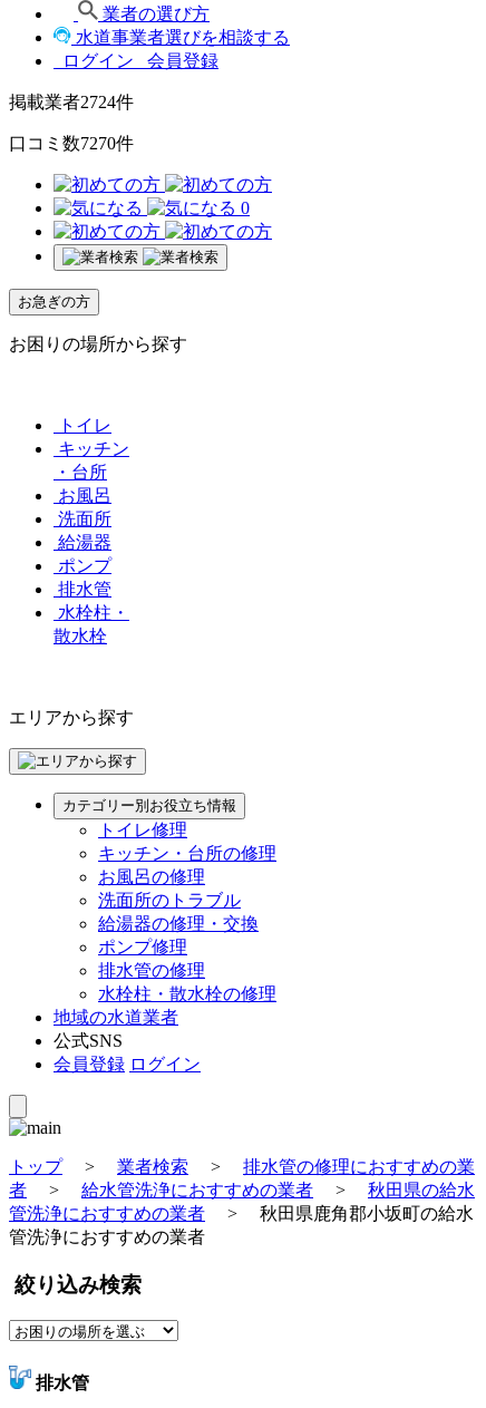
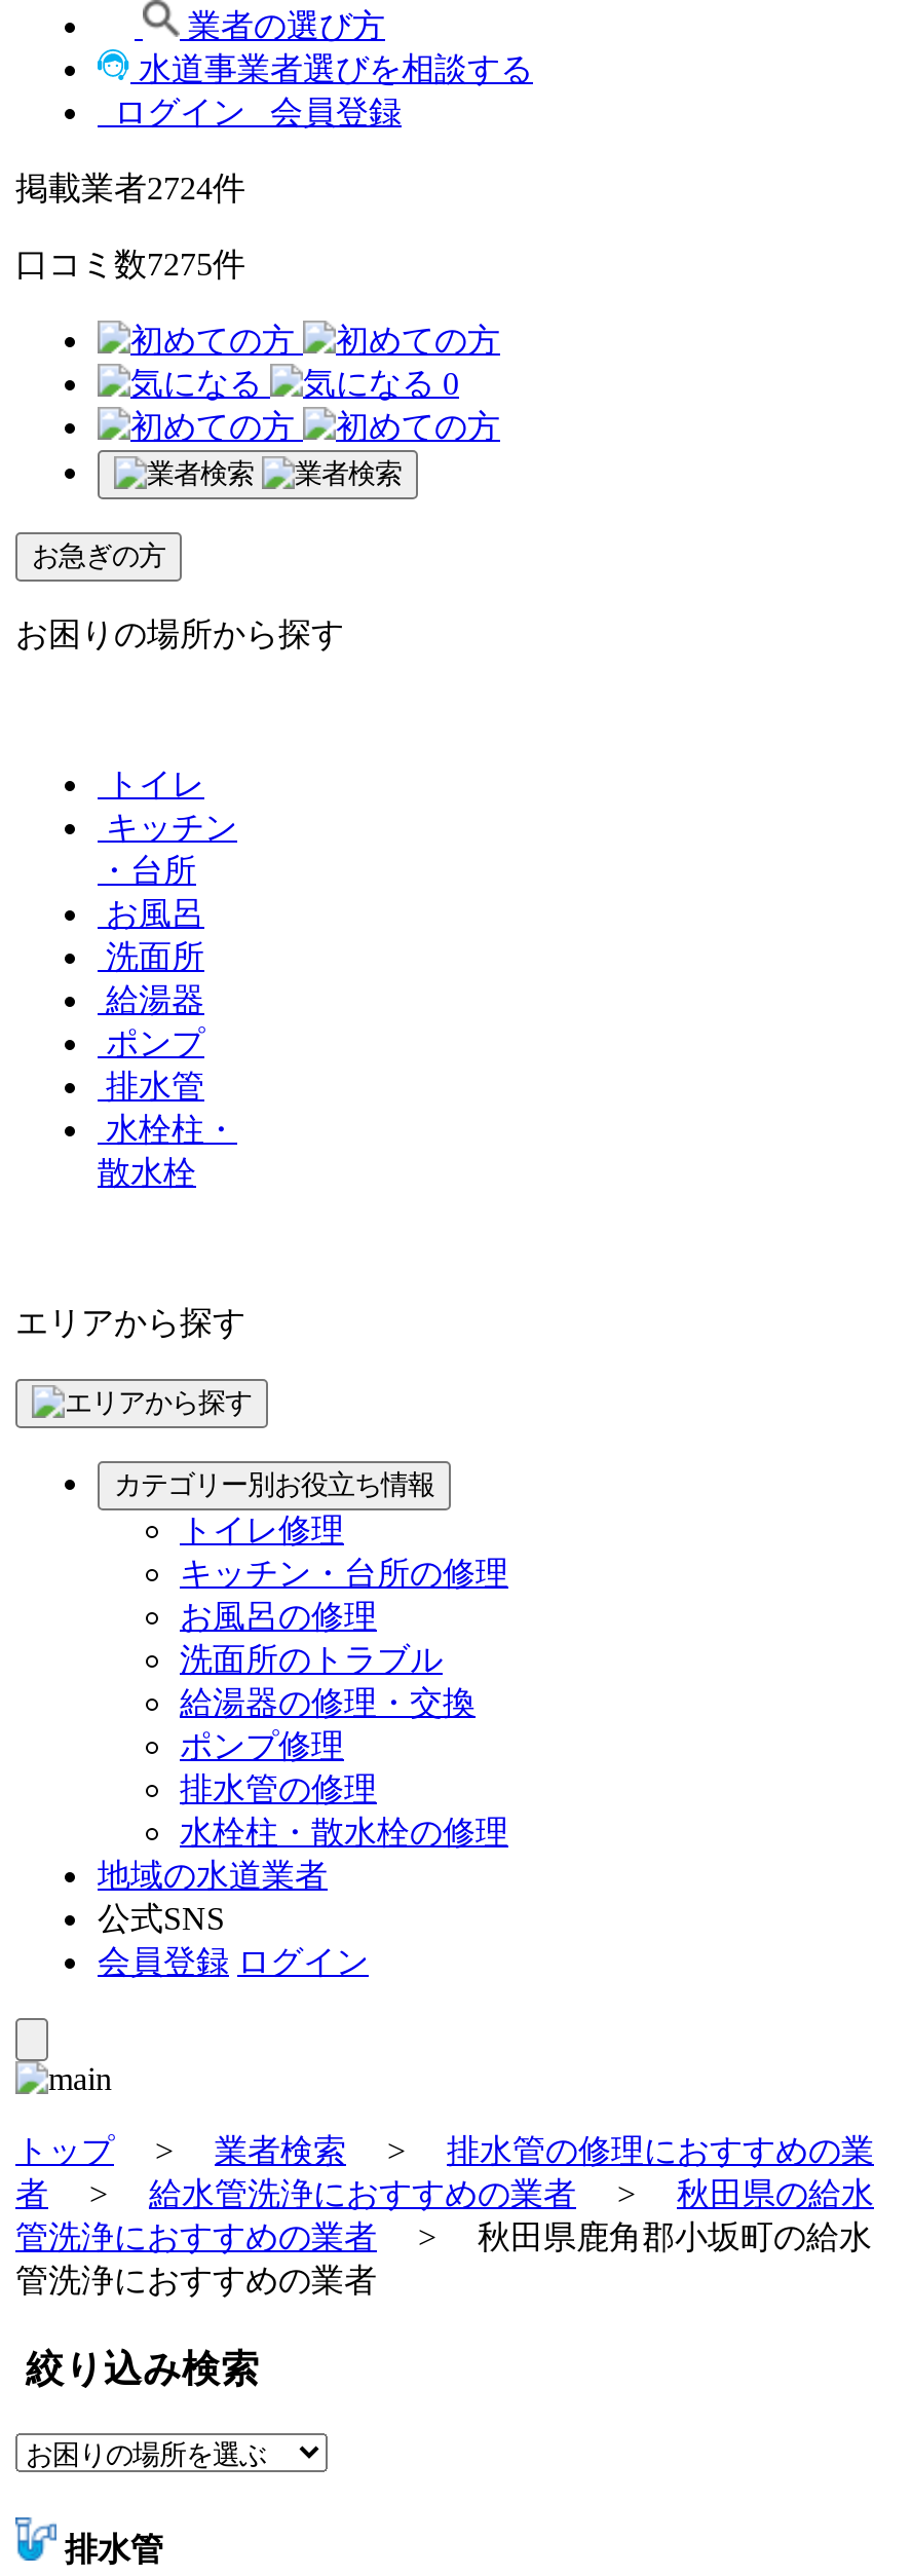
- 口コミ数7270件
+ 口コミ数7275件
